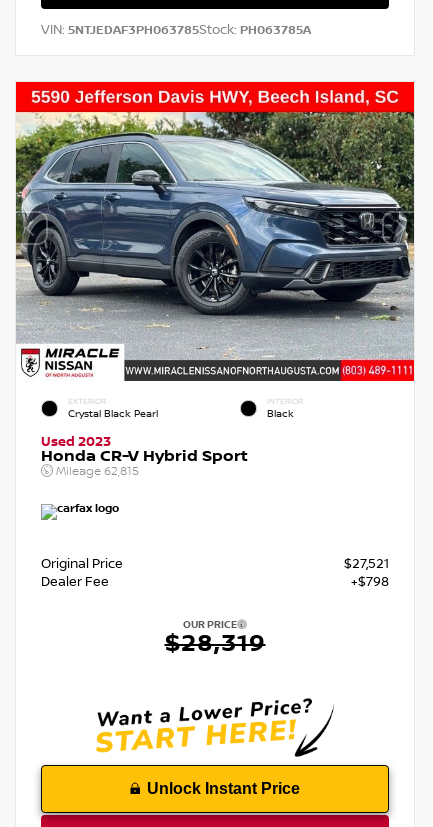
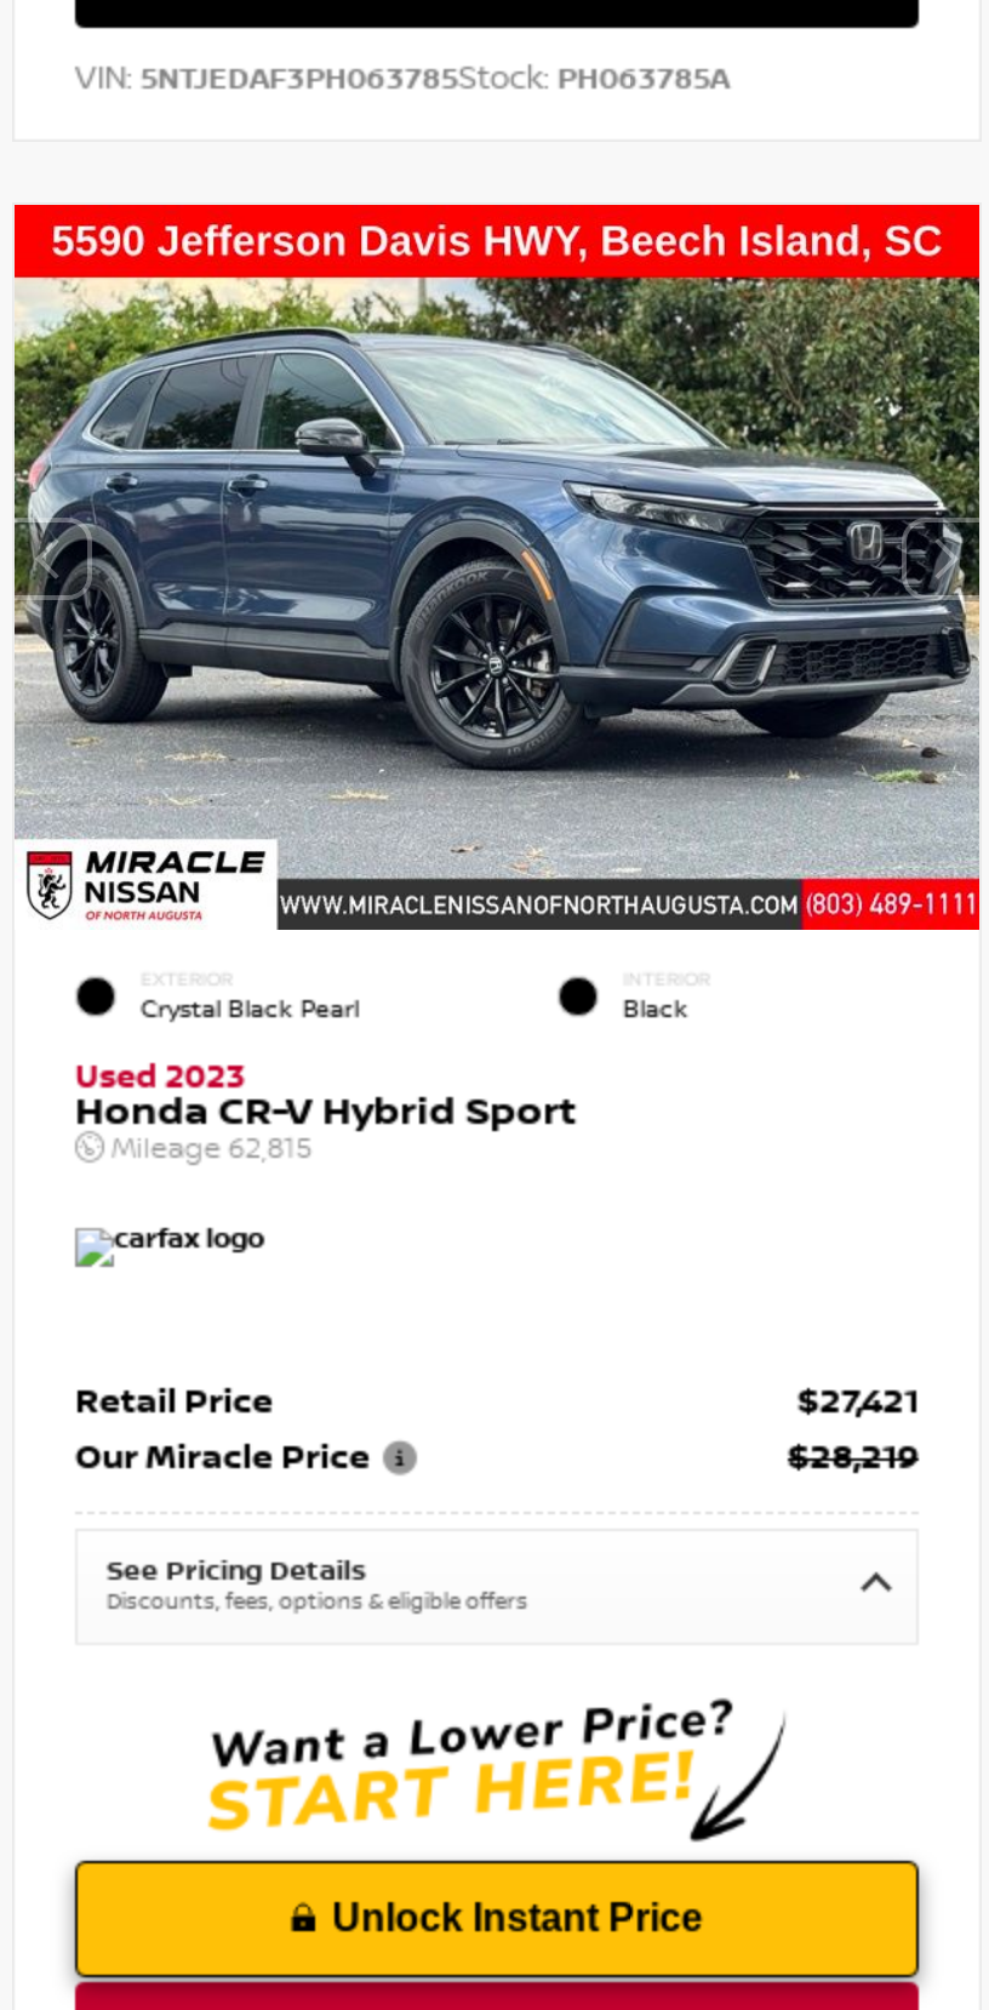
- Original Price
- $27,521
- Dealer Fee
- +$798
+ Retail Price
+ $27,421
+ Our Miracle Price
+ $28,219

- OUR PRICE
- $28,319
+ See Pricing Details
+ Discounts, fees, options & eligible offers
